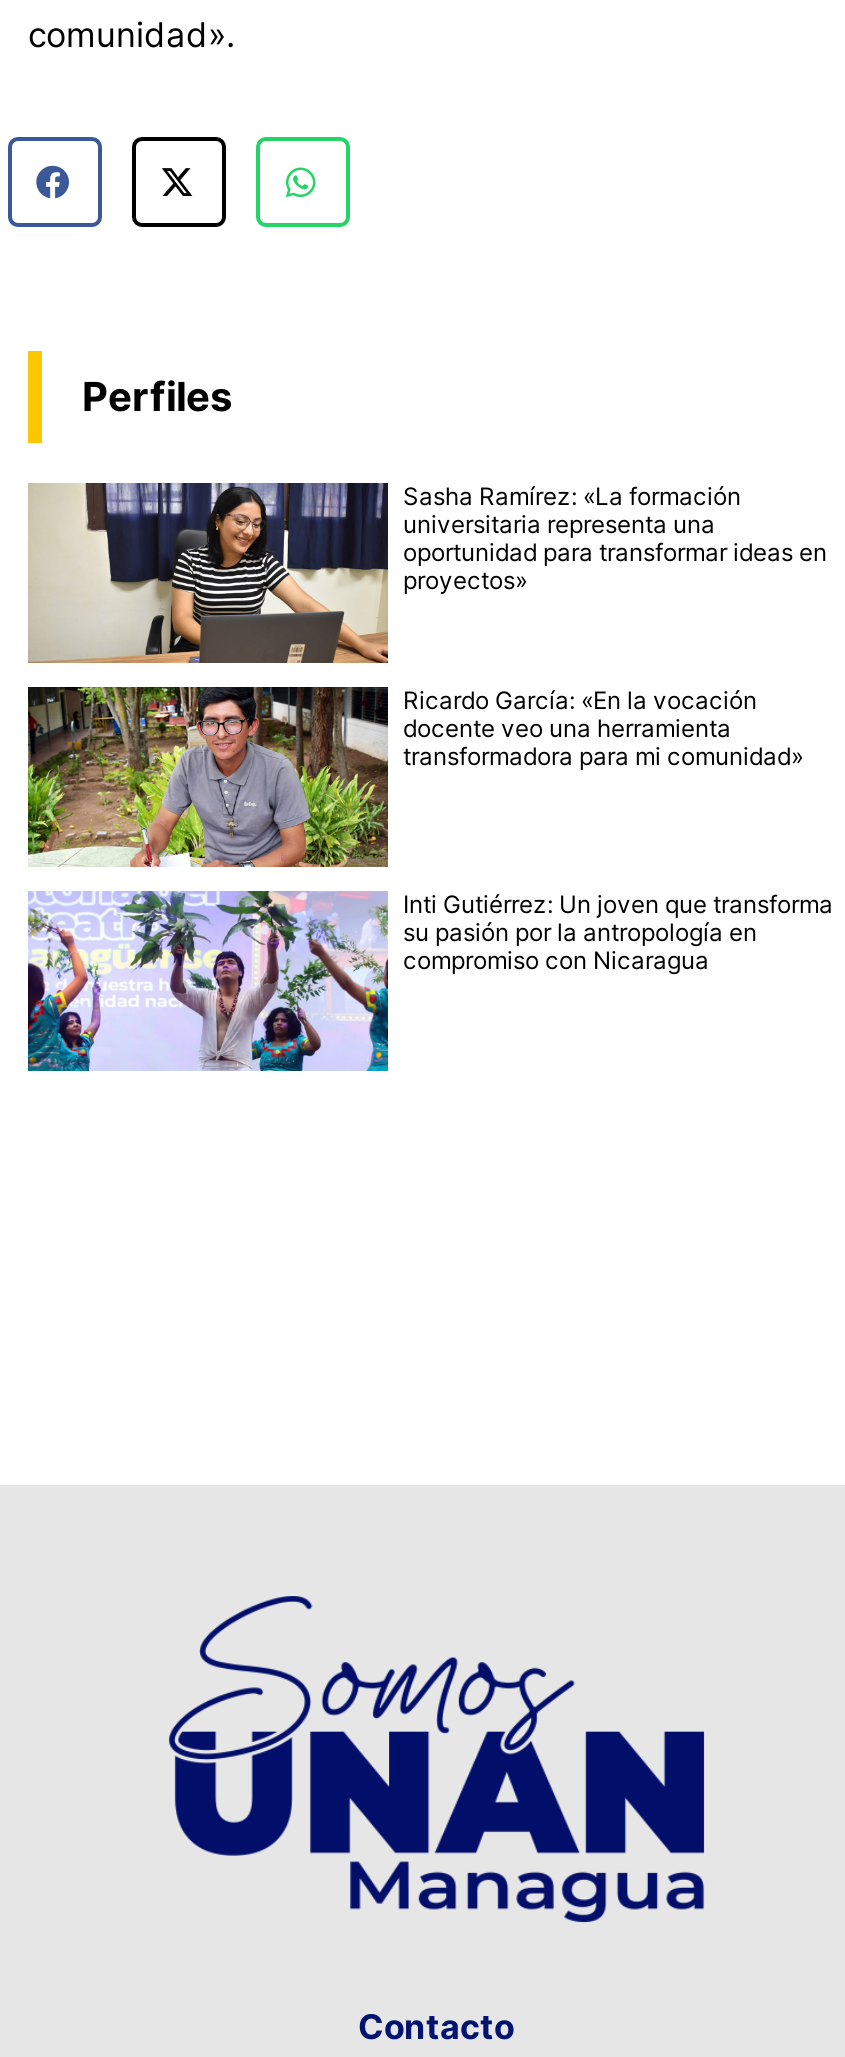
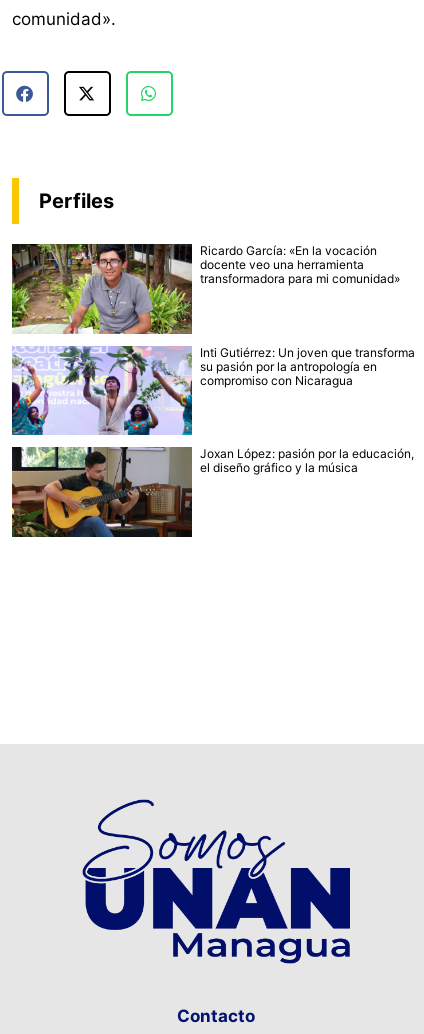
- [image]
- Sasha Ramírez: «La formación
- universitaria representa una
- oportunidad para transformar ideas en
- proyectos»

moved up: [image] | Ricardo García: «En la vocación | docente veo una herramienta | transformadora para mi comunidad» | Inti Gutiérrez: Un joven que transforma | su pasión por la antropología en | compromiso con Nicaragua

moved up: [image]

+ [image]
+ Joxan López: pasión por la educación,
+ el diseño gráfico y la música
